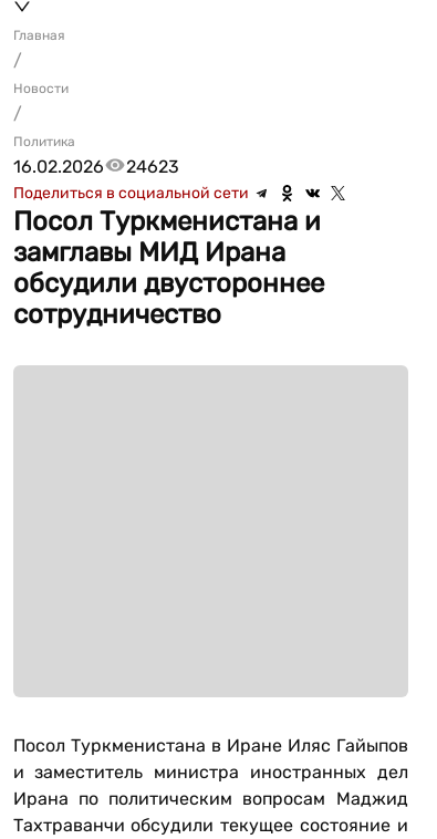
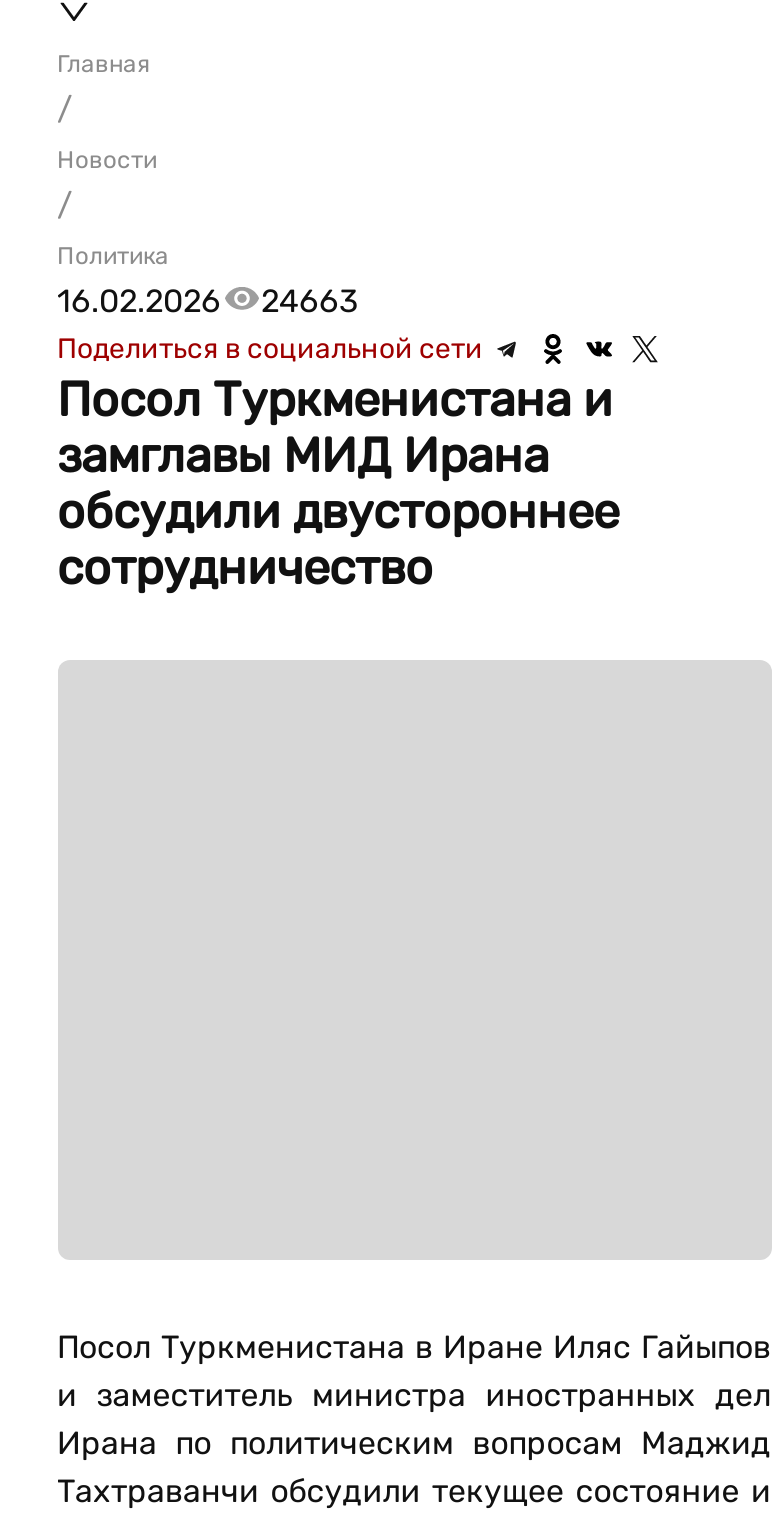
- 16.02.2026 24623
+ 16.02.2026 24663
